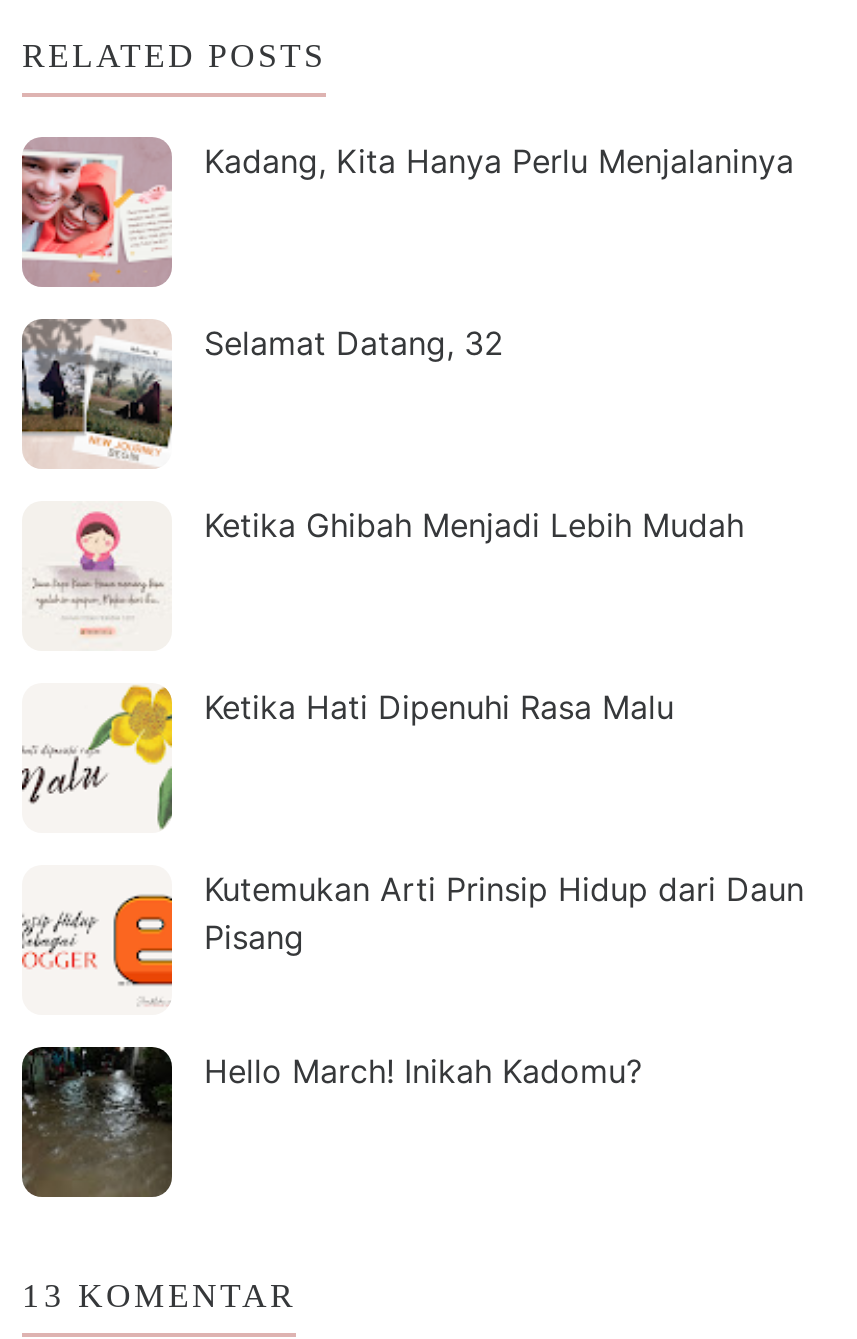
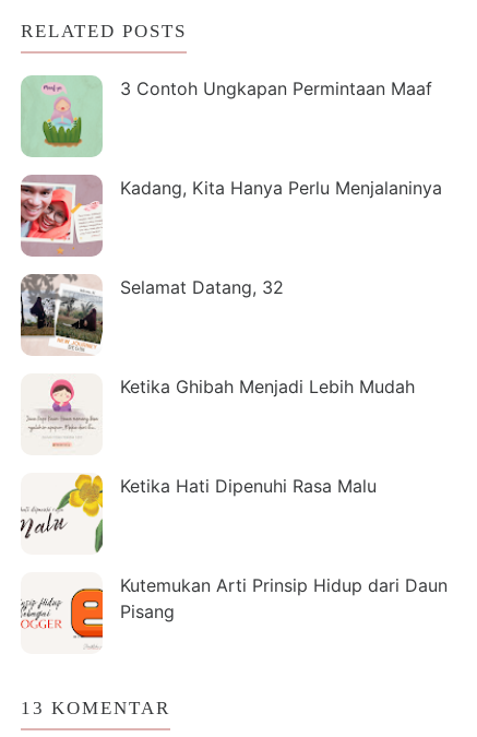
+ [image]
+ 3 Contoh Ungkapan Permintaan Maaf

moved down: [image] | Kadang, Kita Hanya Perlu Menjalaninya | Selamat Datang, 32 | Ketika Ghibah Menjadi Lebih Mudah | Ketika Hati Dipenuhi Rasa Malu | Kutemukan Arti Prinsip Hidup dari Daun | Pisang

- [image]
- Hello March! Inikah Kadomu?
